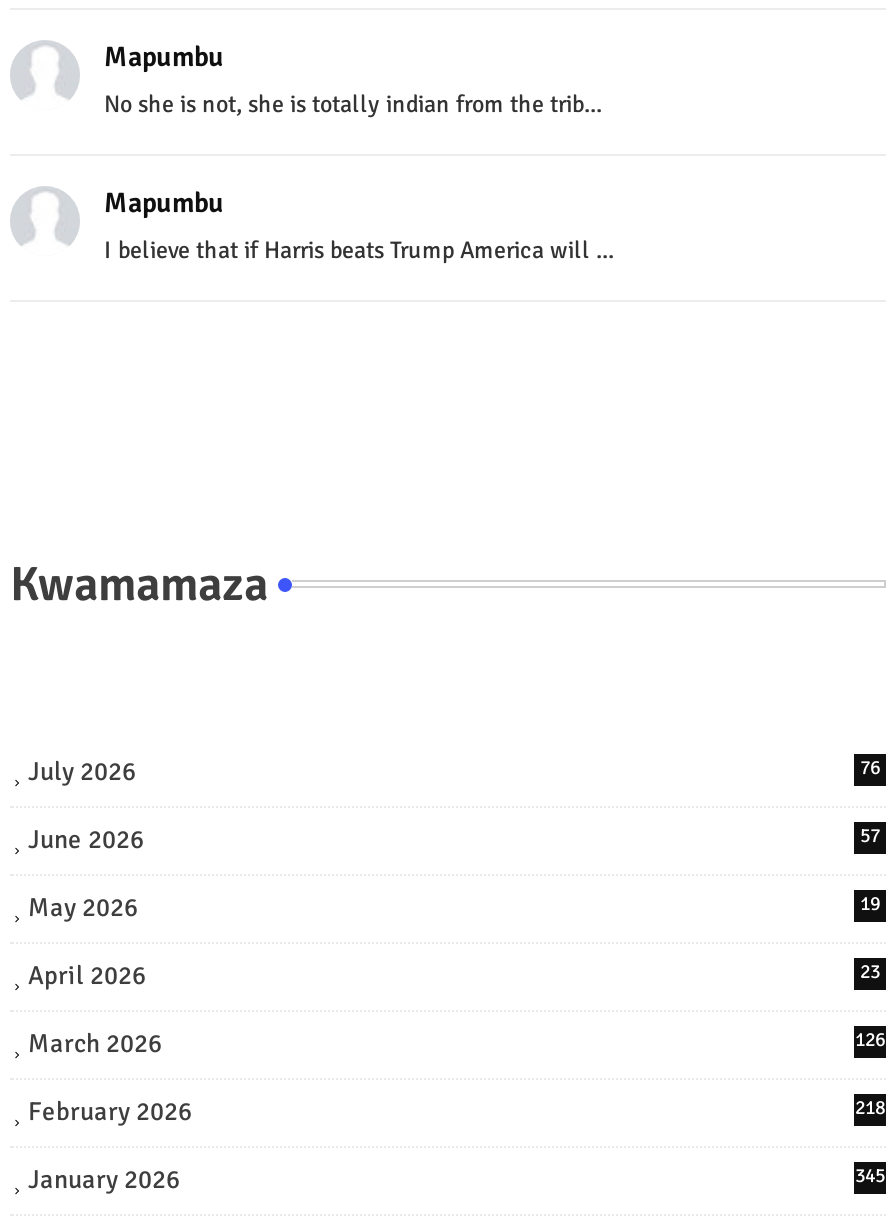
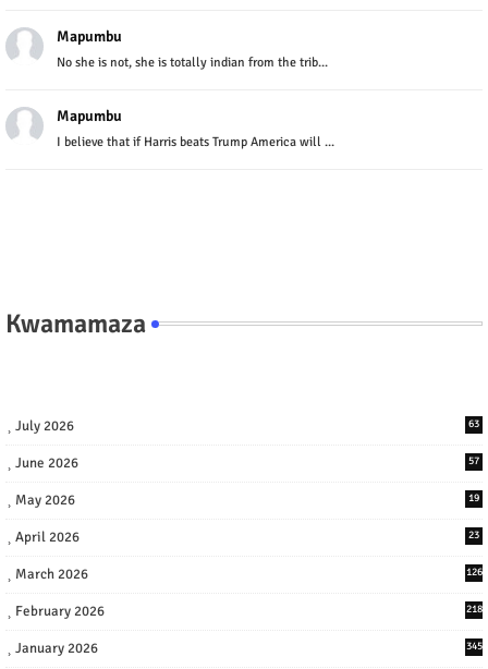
- 76
+ 63
